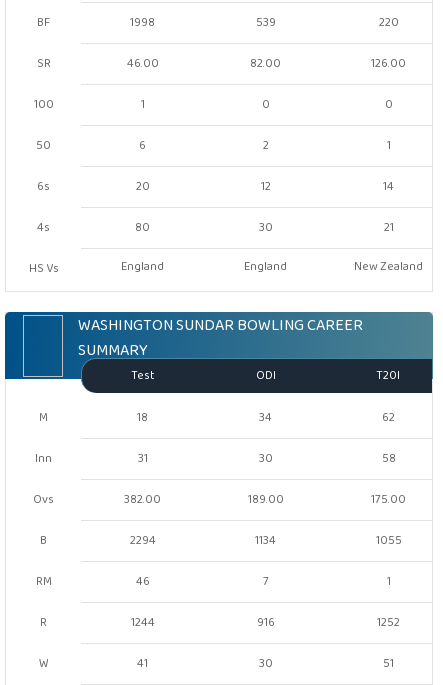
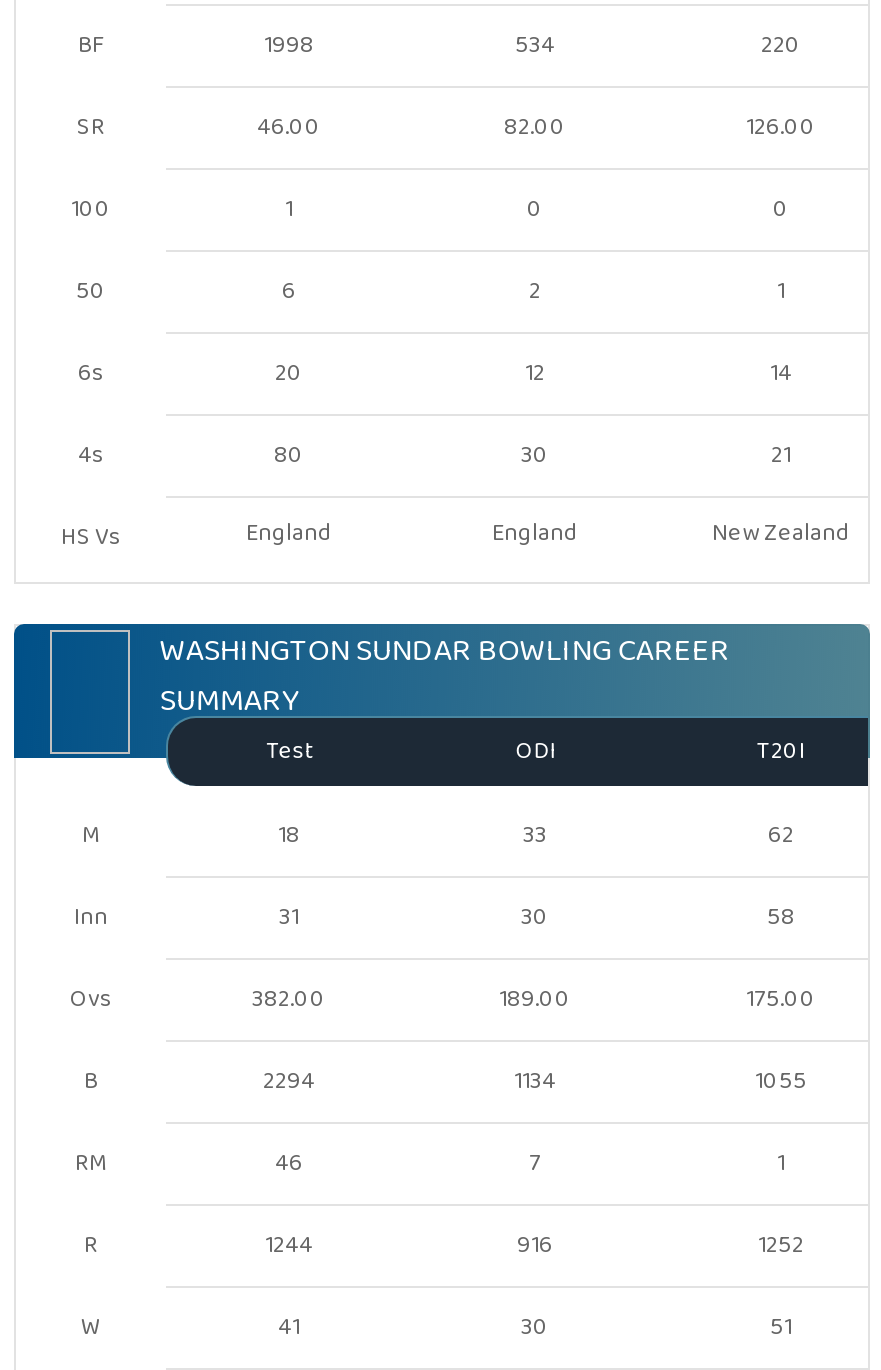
- 539
+ 534

- 34
+ 33
